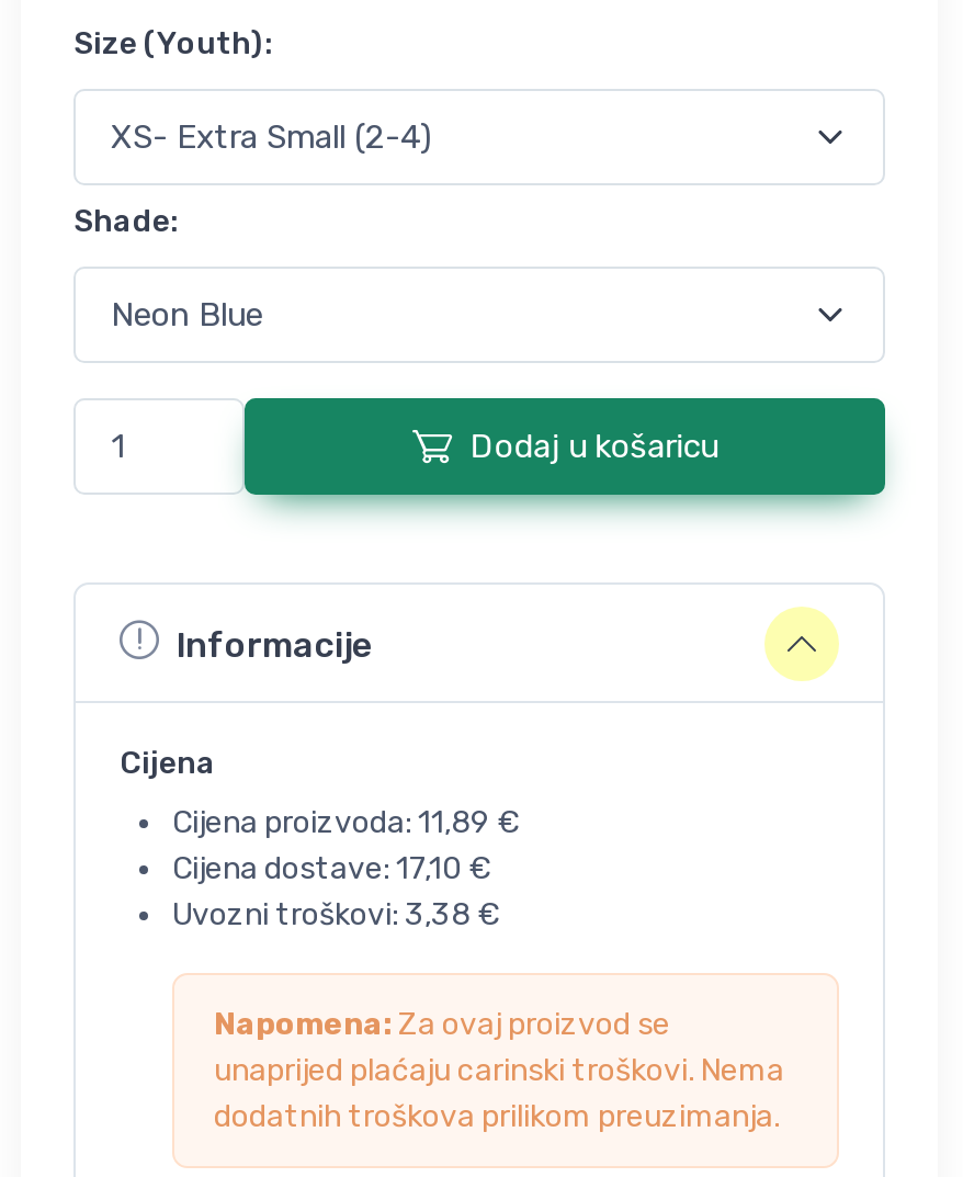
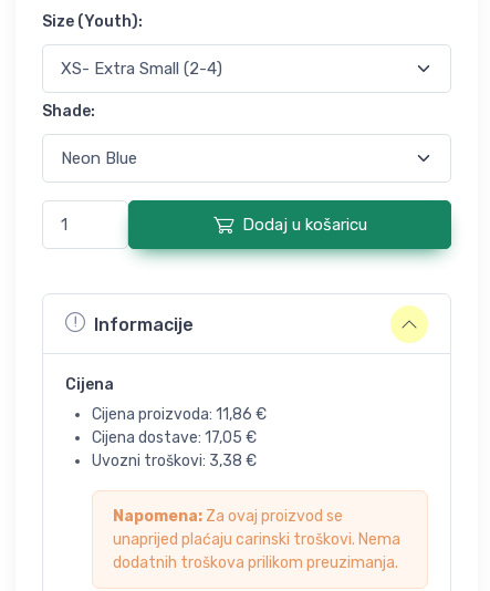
- Cijena proizvoda: 11,89 €
+ Cijena proizvoda: 11,86 €

- Cijena dostave: 17,10 €
+ Cijena dostave: 17,05 €
